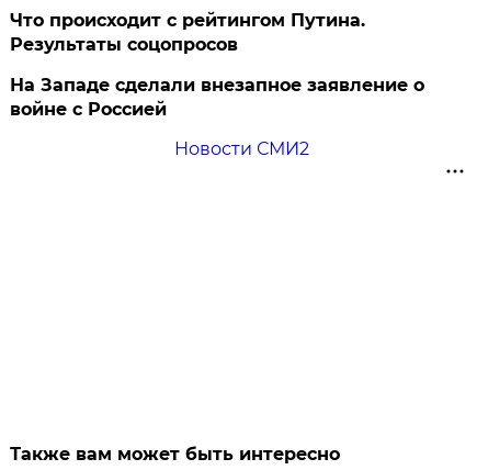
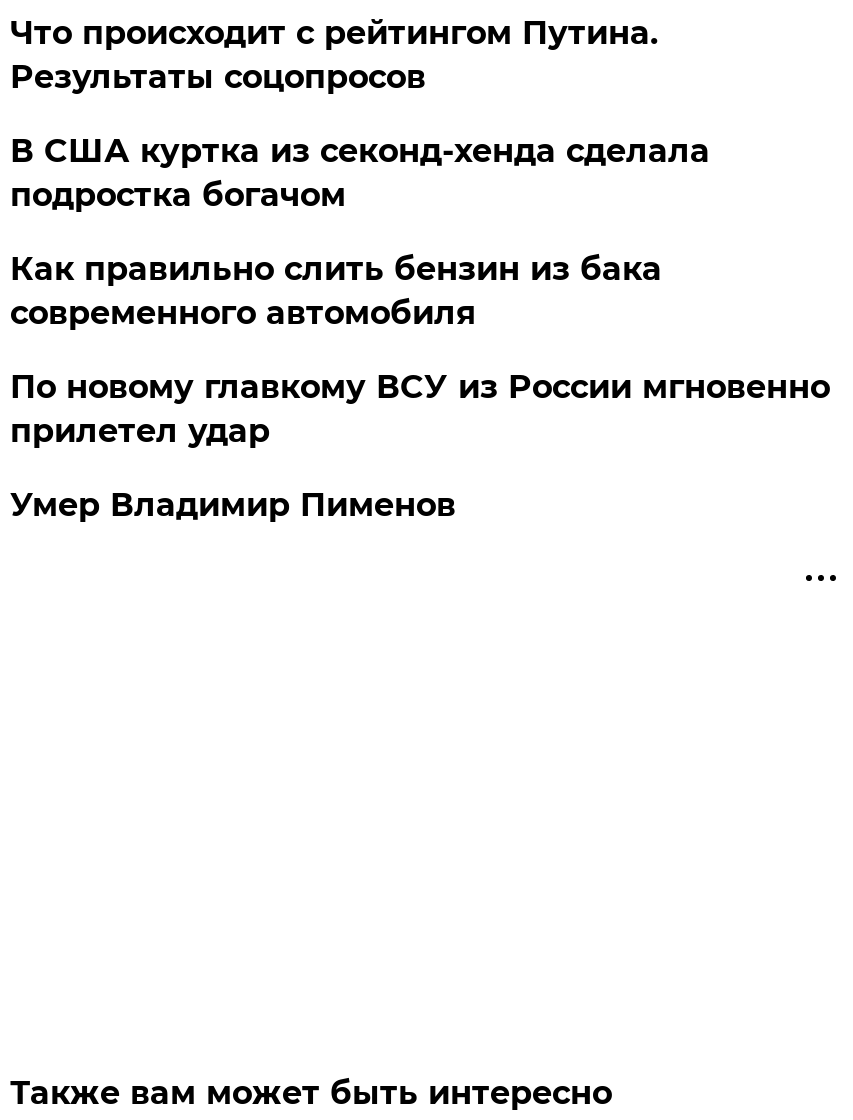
- На Западе сделали внезапное заявление о
- войне с Россией
- Новости СМИ2
+ В США куртка из секонд-хенда сделала
+ подростка богачом
+ Как правильно слить бензин из бака
+ современного автомобиля
+ По новому главкому ВСУ из России мгновенно
+ прилетел удар
+ Умер Владимир Пименов
